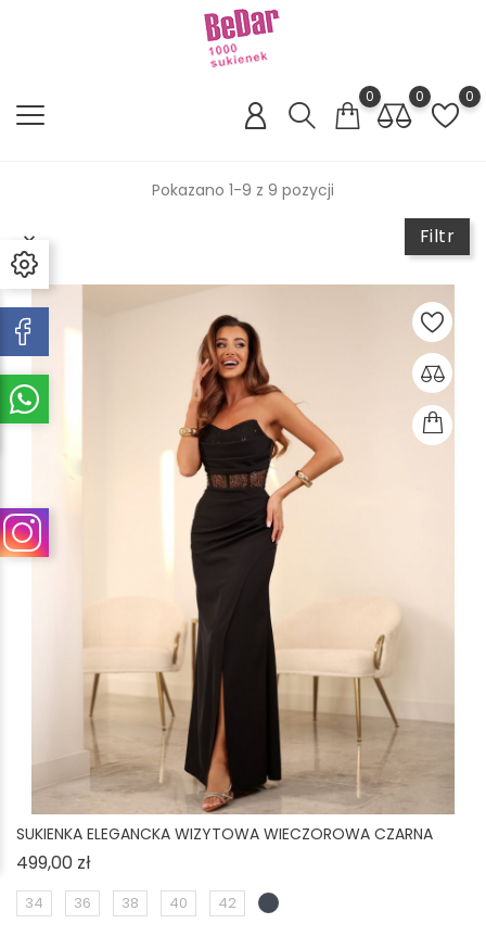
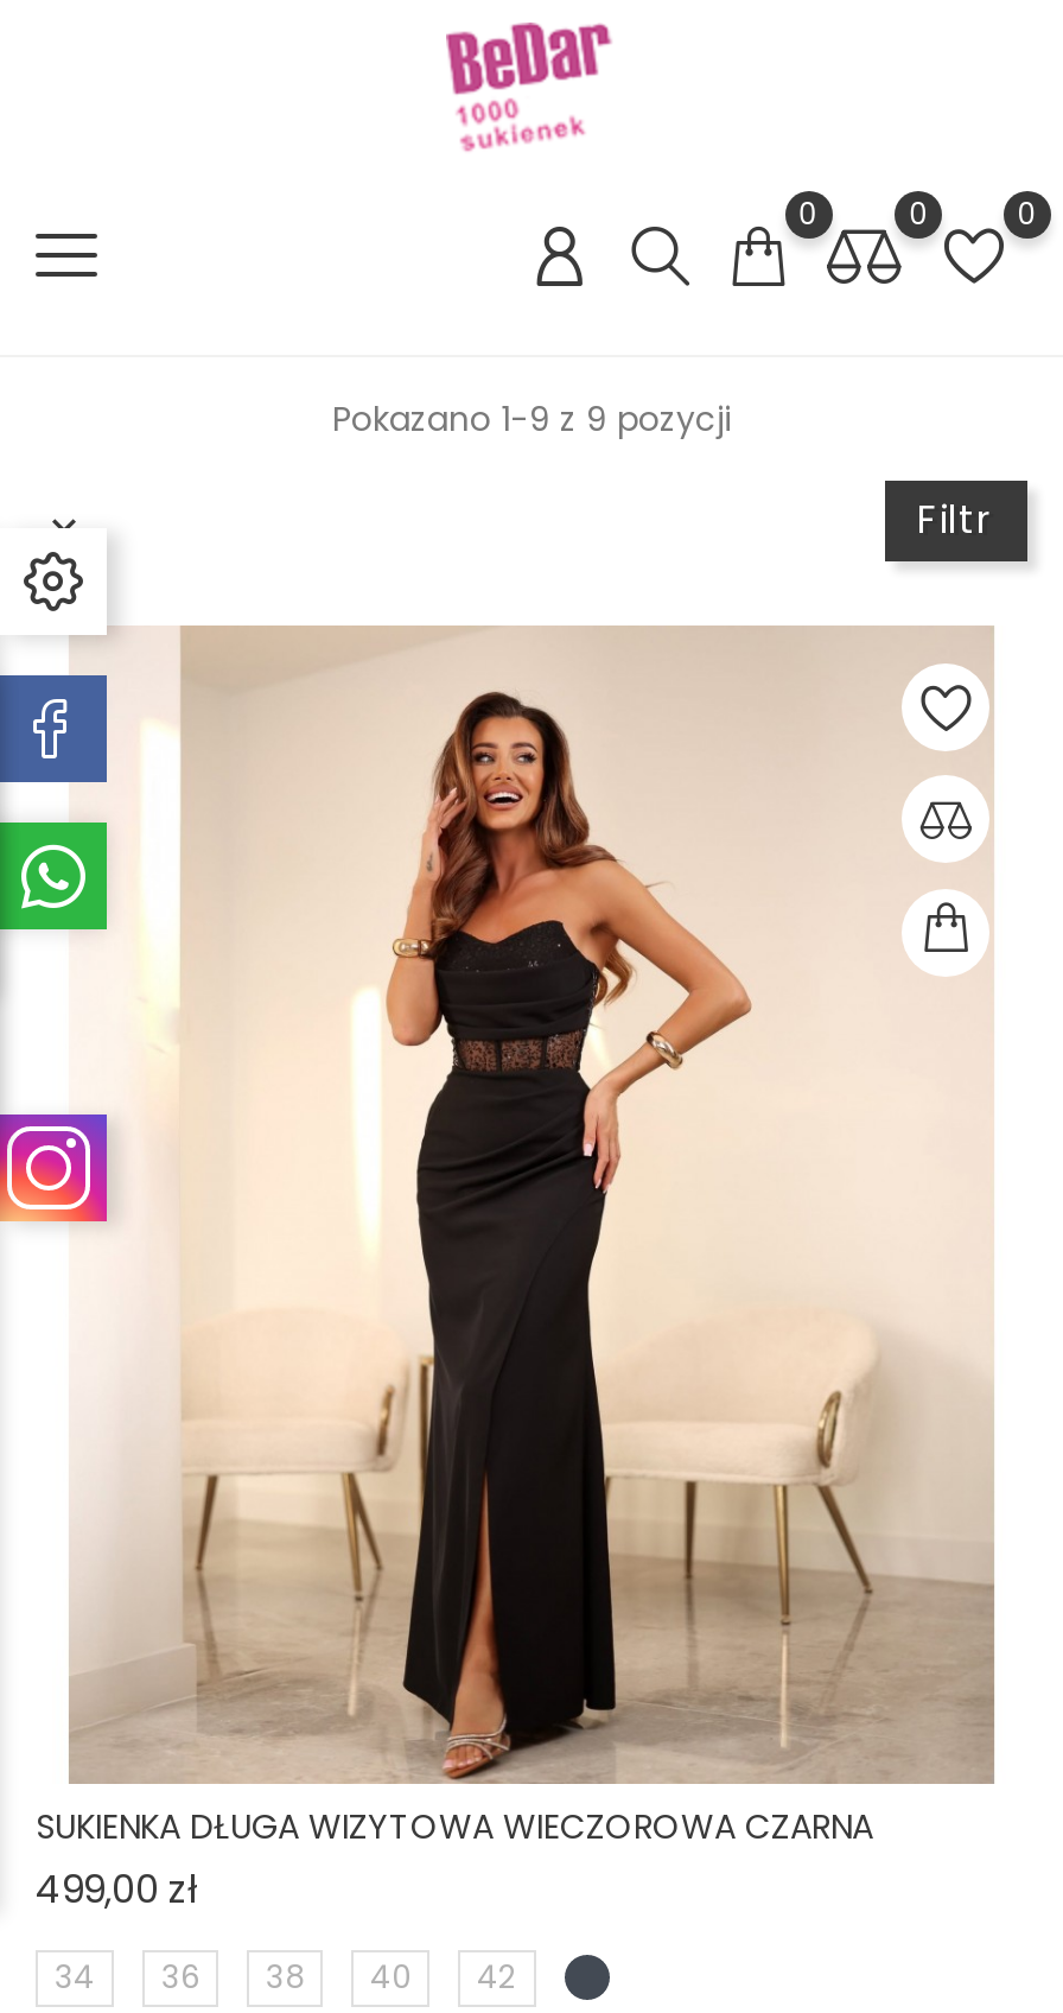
- SUKIENKA ELEGANCKA WIZYTOWA WIECZOROWA CZARNA
+ SUKIENKA DŁUGA WIZYTOWA WIECZOROWA CZARNA
